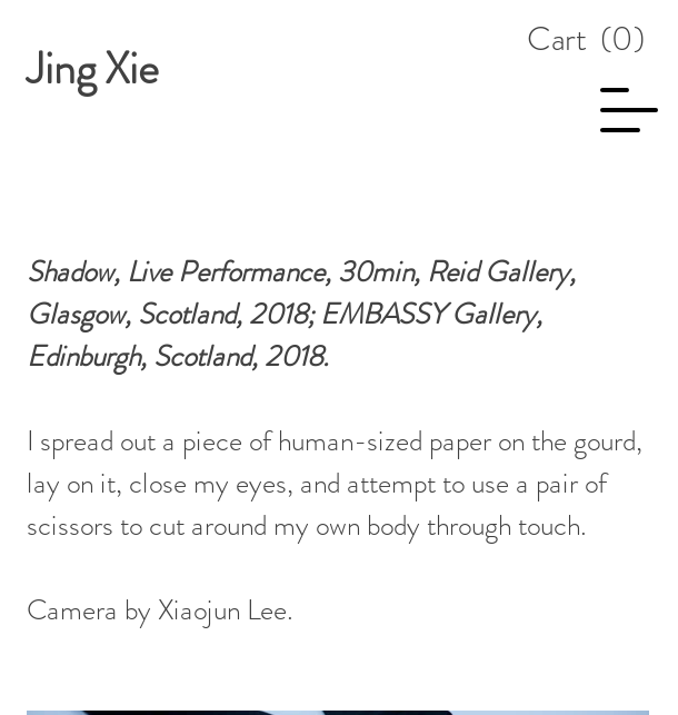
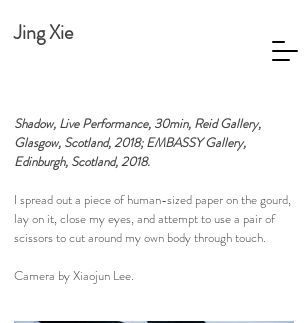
- Cart (0)
